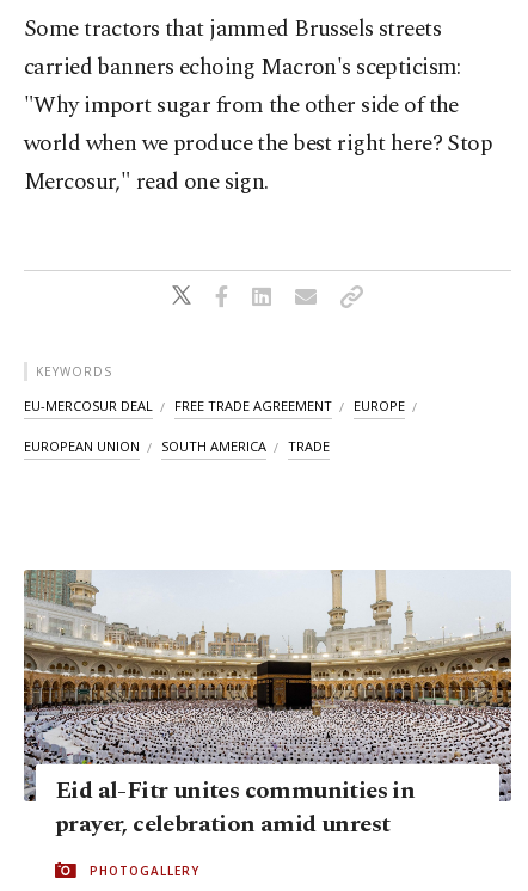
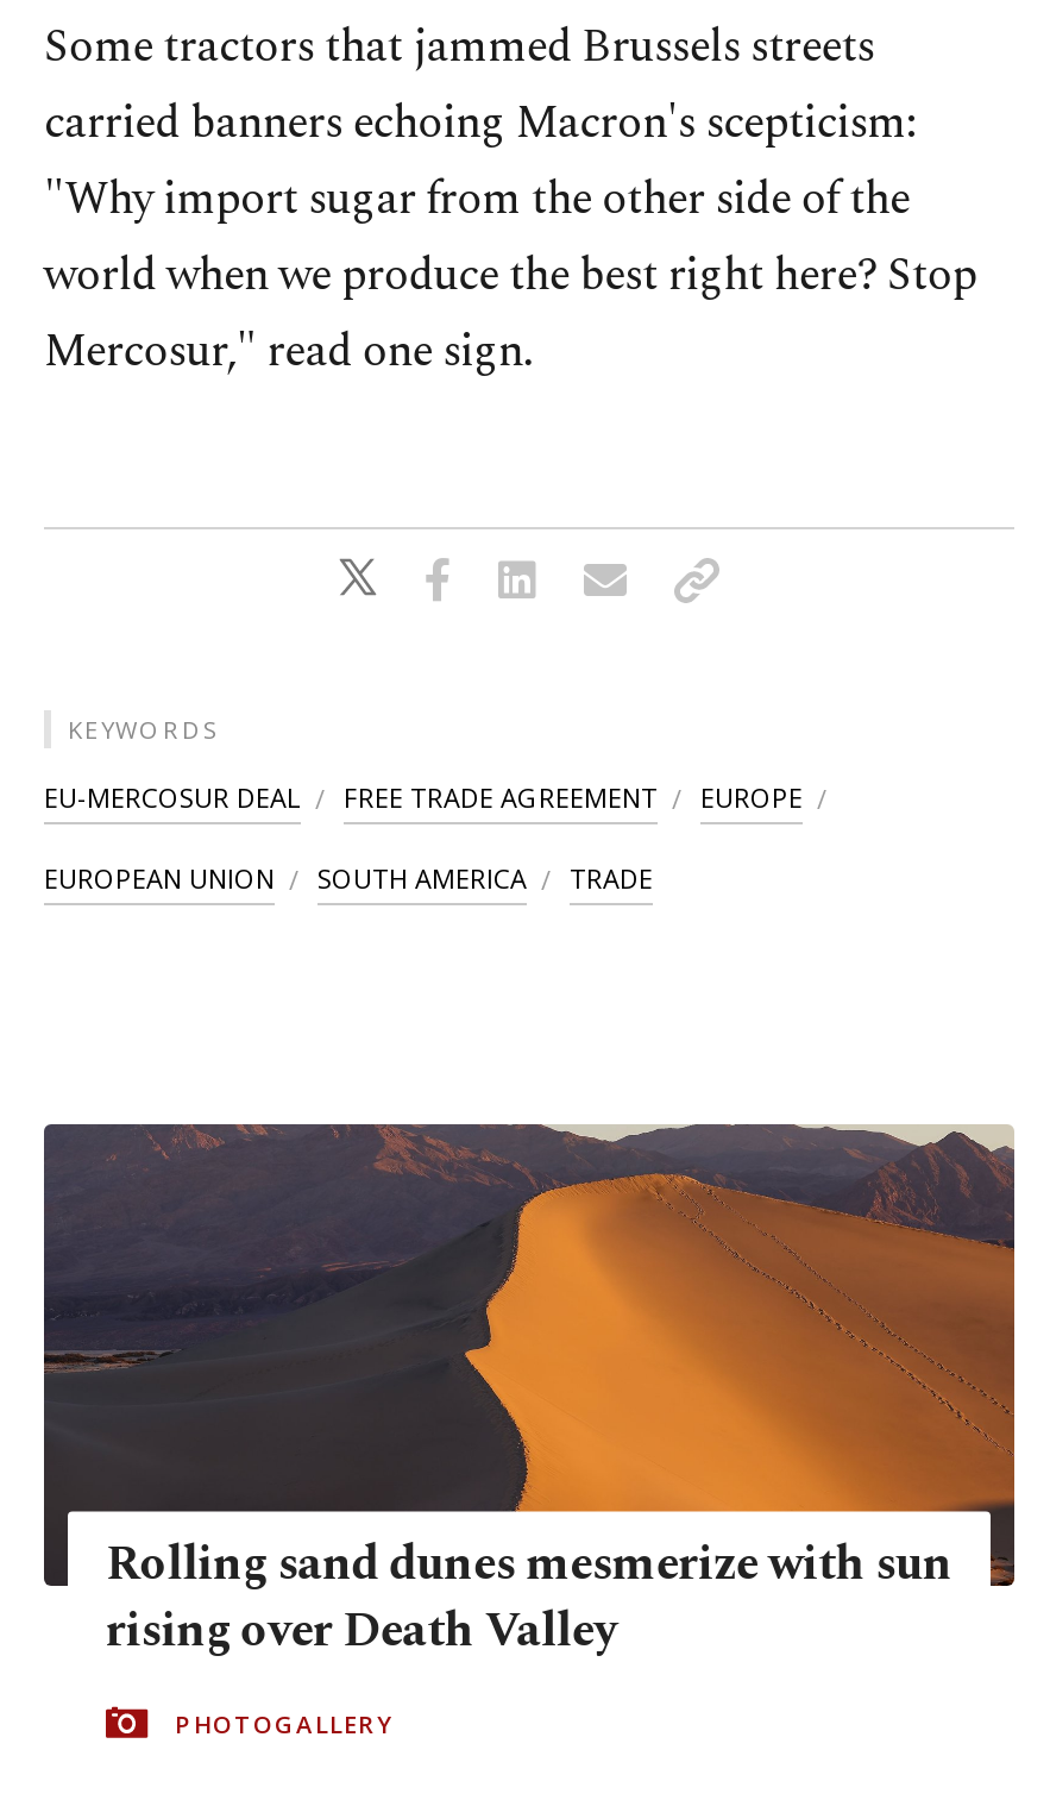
- [image]
- Eid al-Fitr unites communities in
- prayer, celebration amid unrest
+ [image]
+ Rolling sand dunes mesmerize with sun
+ rising over Death Valley
